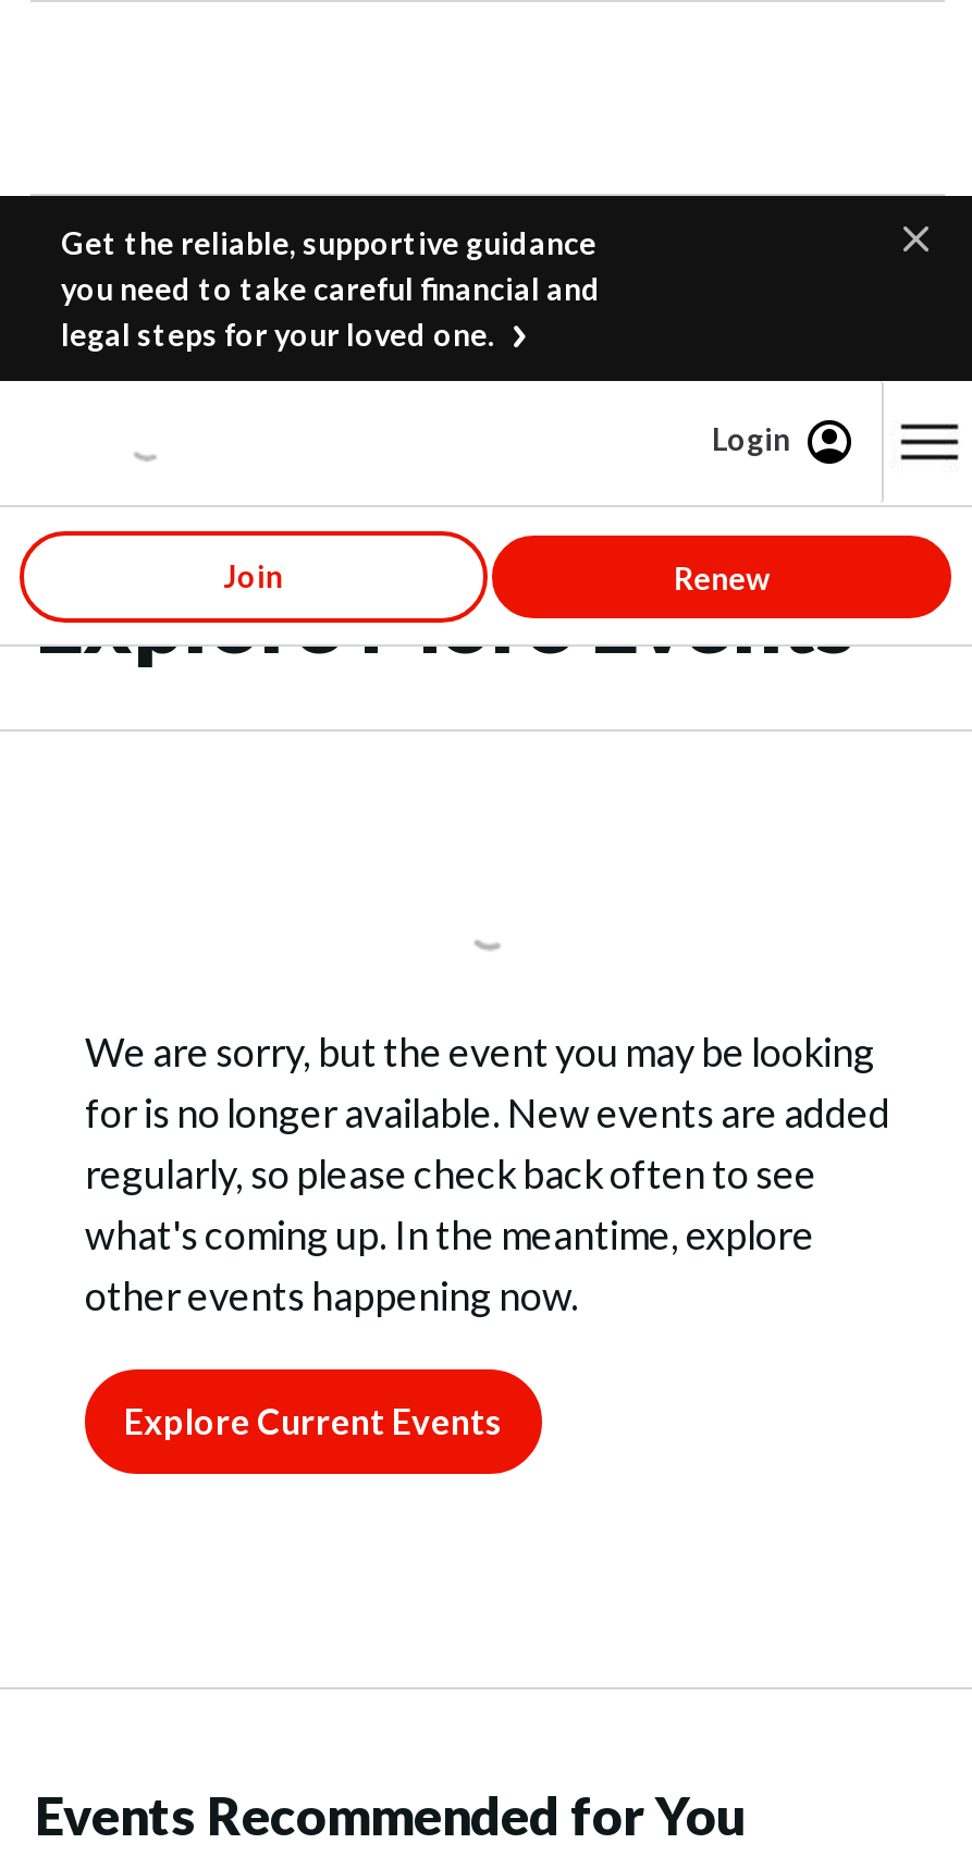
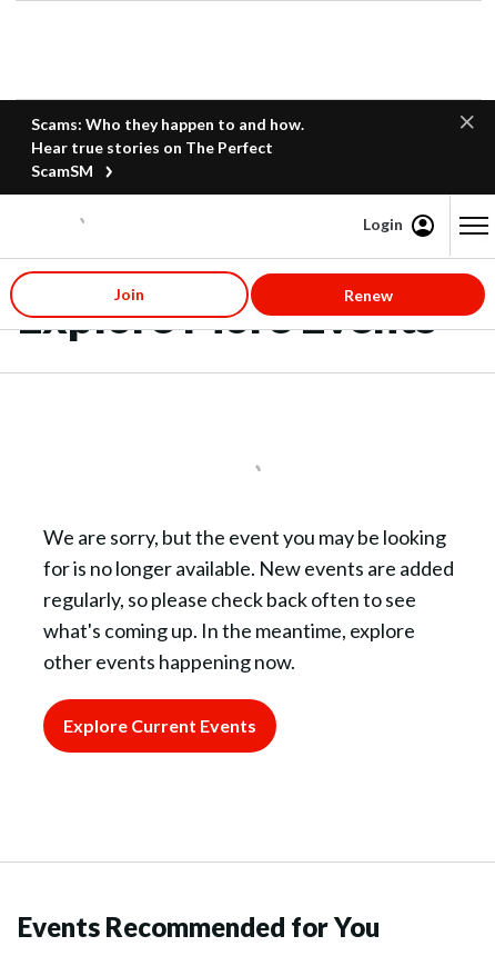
- Get the reliable, supportive guidance
- you need to take careful financial and
- legal steps for your loved one.
+ Scams: Who they happen to and how.
+ Hear true stories on The Perfect
+ ScamSM
